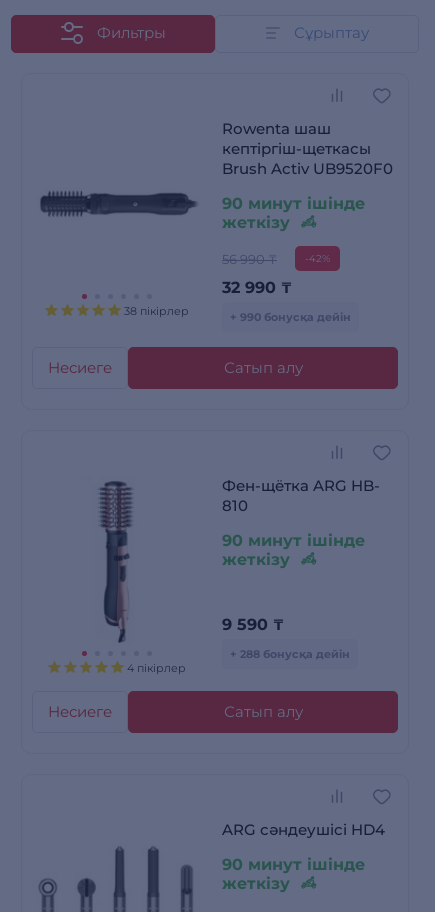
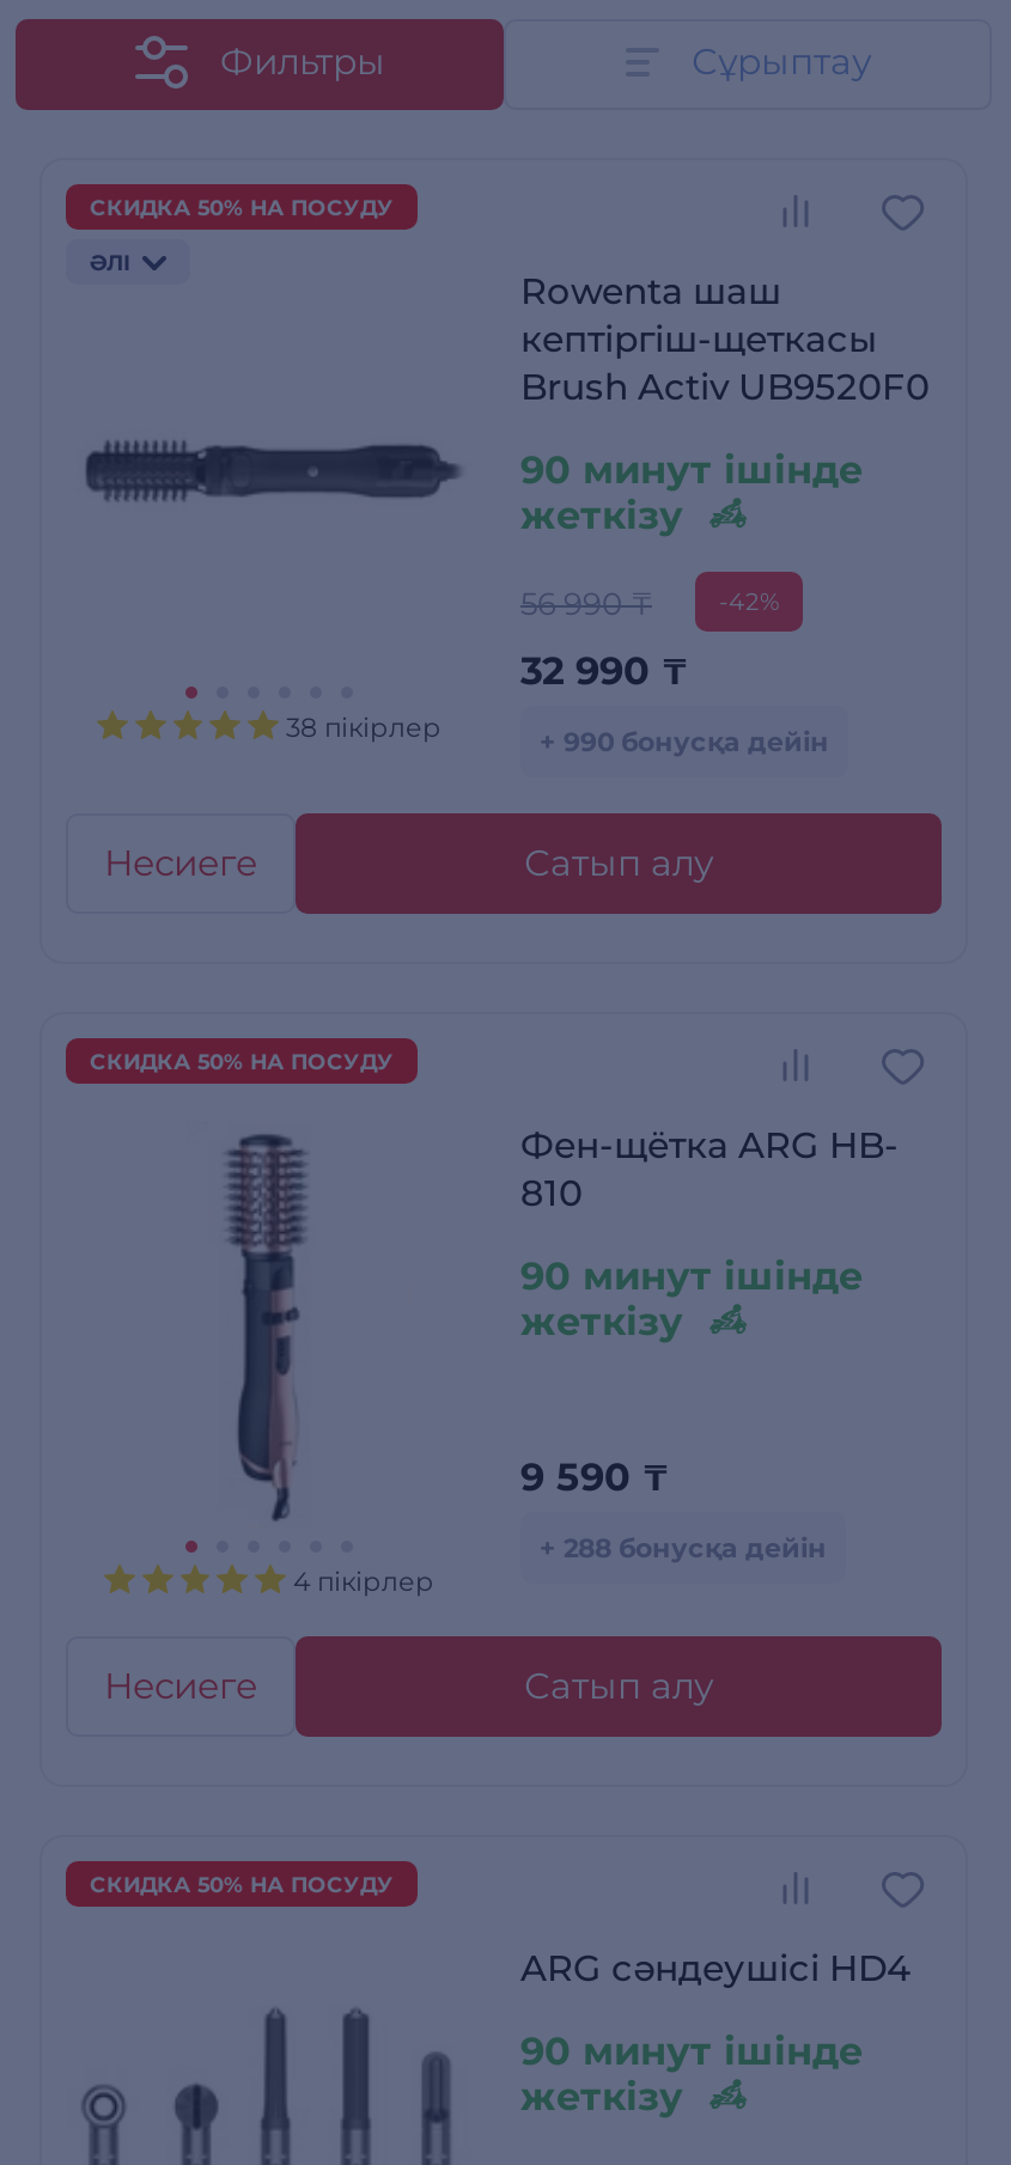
+ СКИДКА 50% НА ПОСУДУ
+ ӘЛІ

+ СКИДКА 50% НА ПОСУДУ

+ СКИДКА 50% НА ПОСУДУ
